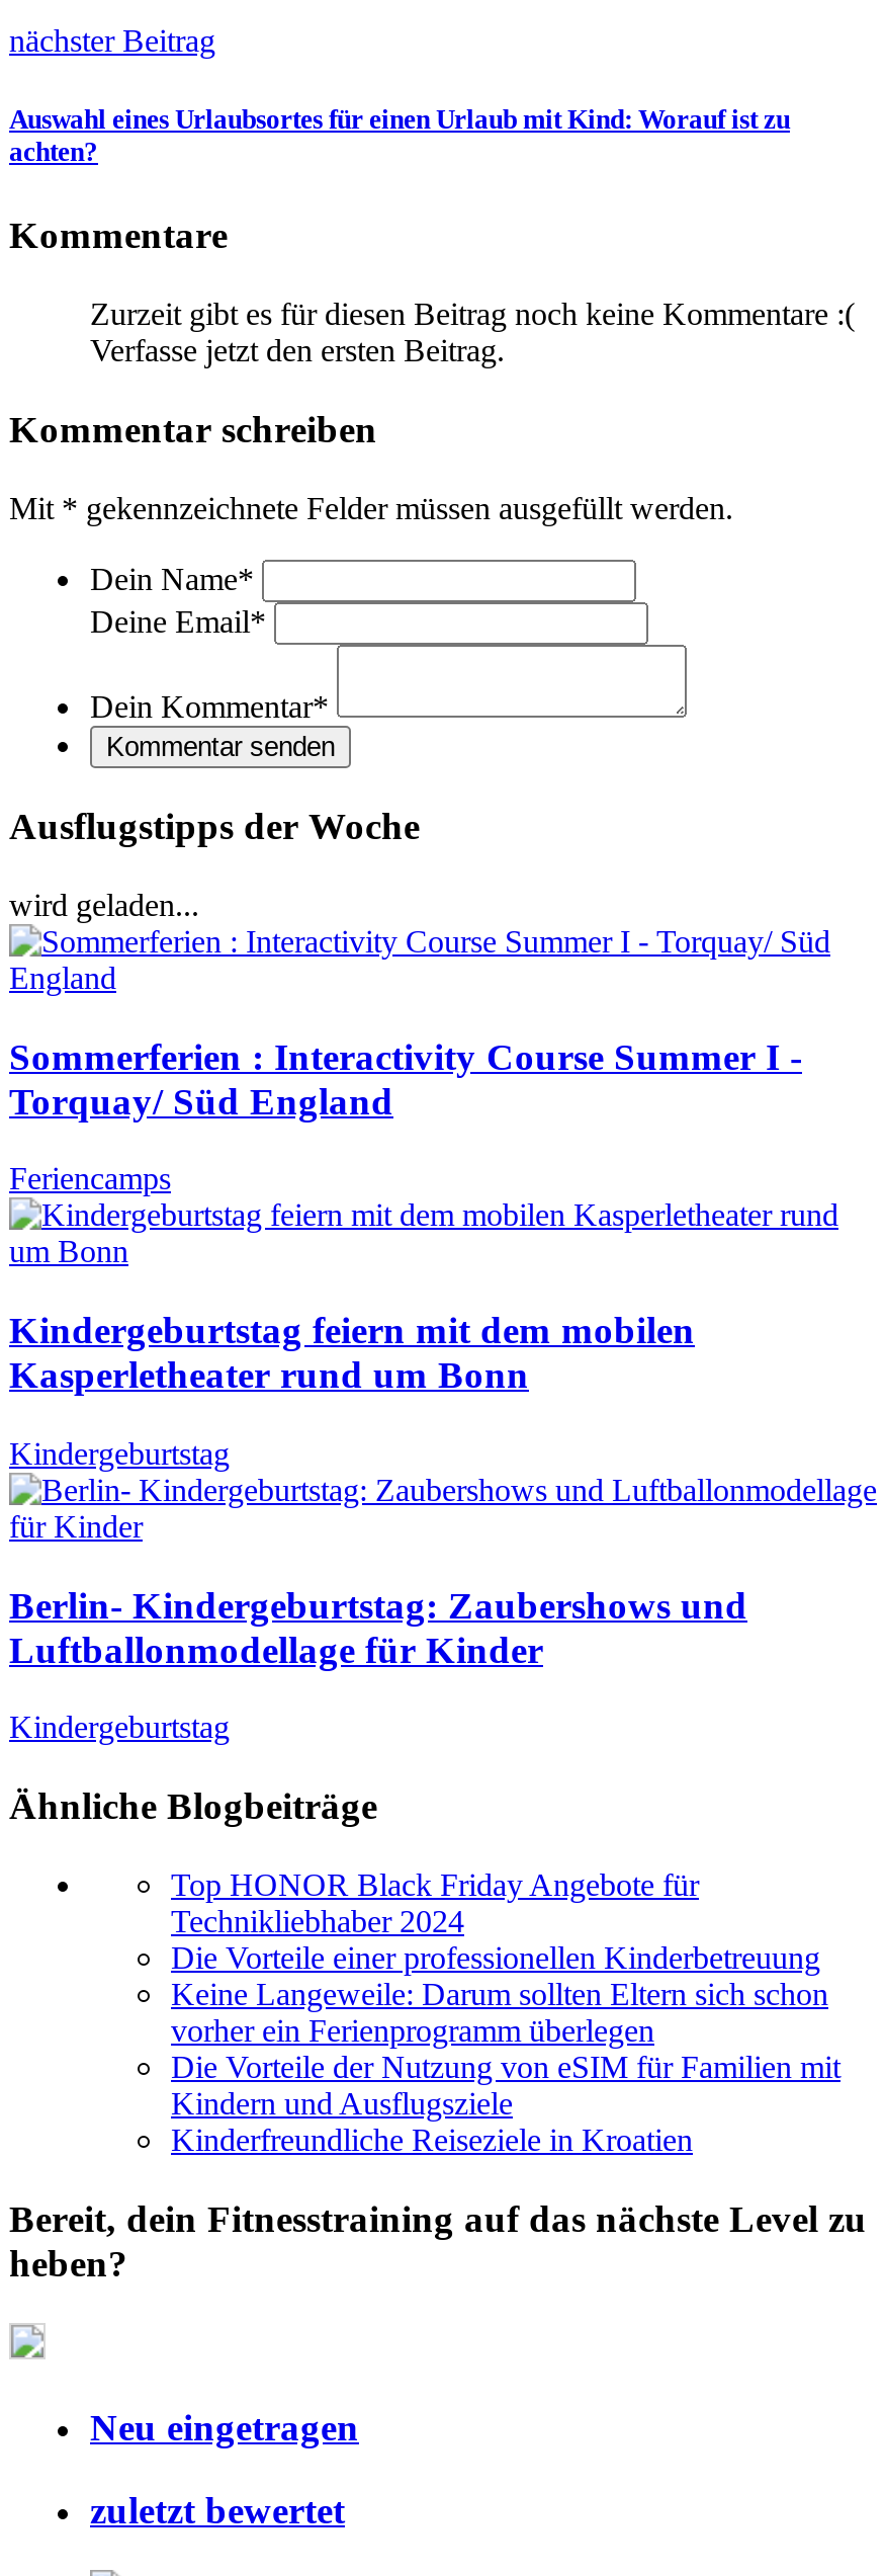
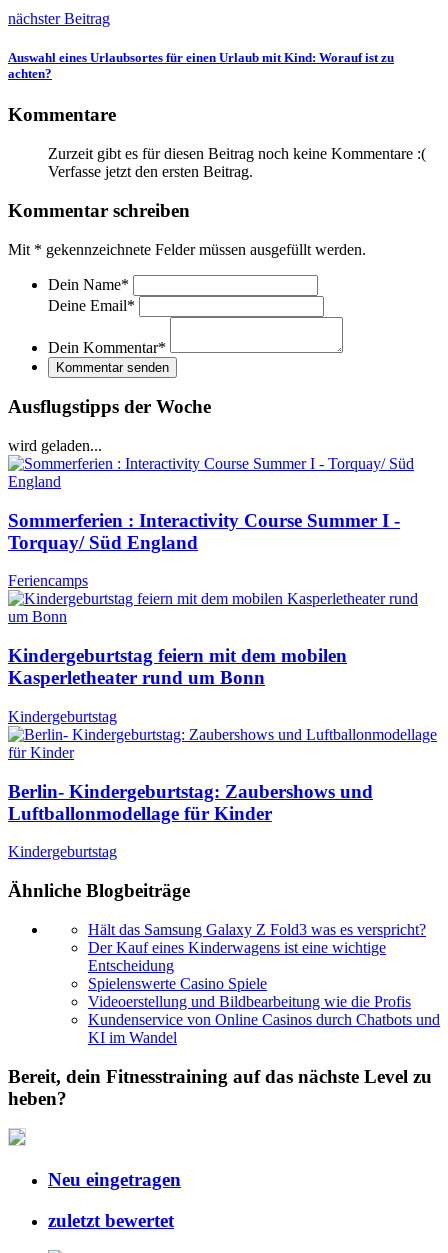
- Top HONOR Black Friday Angebote für
- Technikliebhaber 2024
- Die Vorteile einer professionellen Kinderbetreuung
- Keine Langeweile: Darum sollten Eltern sich schon
- vorher ein Ferienprogramm überlegen
- Die Vorteile der Nutzung von eSIM für Familien mit
- Kindern und Ausflugsziele
- Kinderfreundliche Reiseziele in Kroatien
+ Hält das Samsung Galaxy Z Fold3 was es verspricht?
+ Der Kauf eines Kinderwagens ist eine wichtige
+ Entscheidung
+ Spielenswerte Casino Spiele
+ Videoerstellung und Bildbearbeitung wie die Profis
+ Kundenservice von Online Casinos durch Chatbots und
+ KI im Wandel
